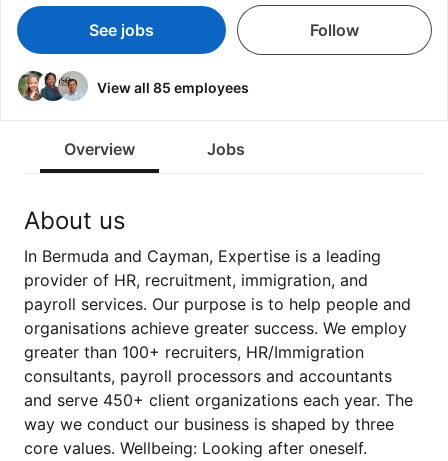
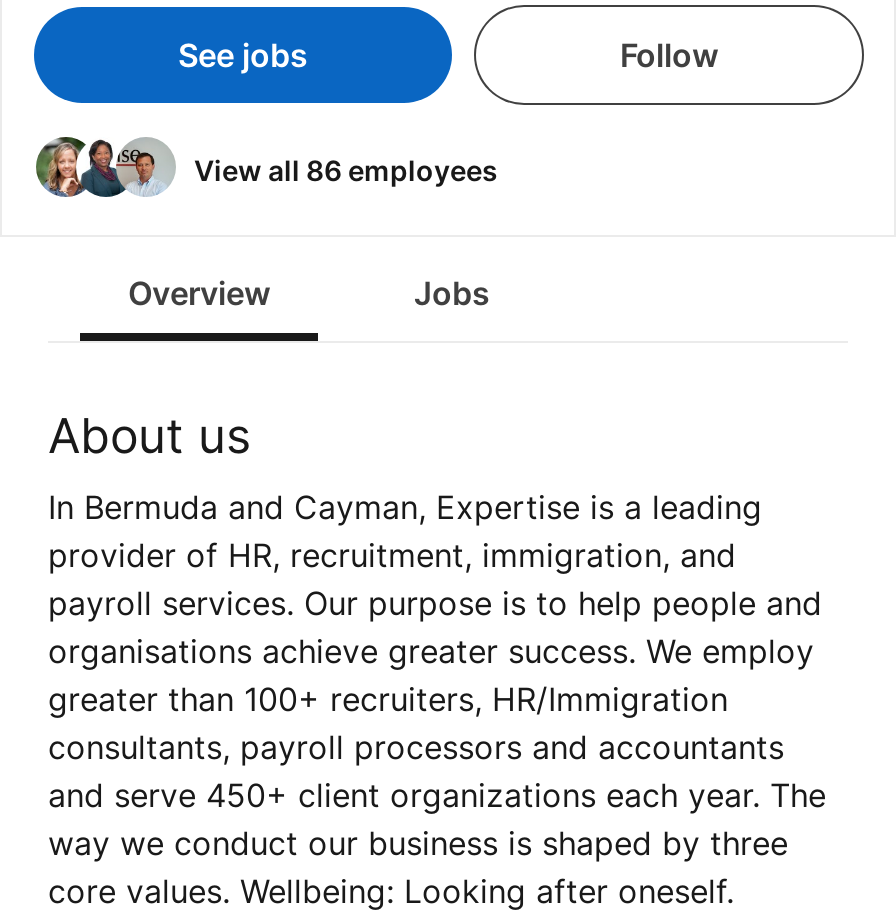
- View all 85 employees
+ View all 86 employees
